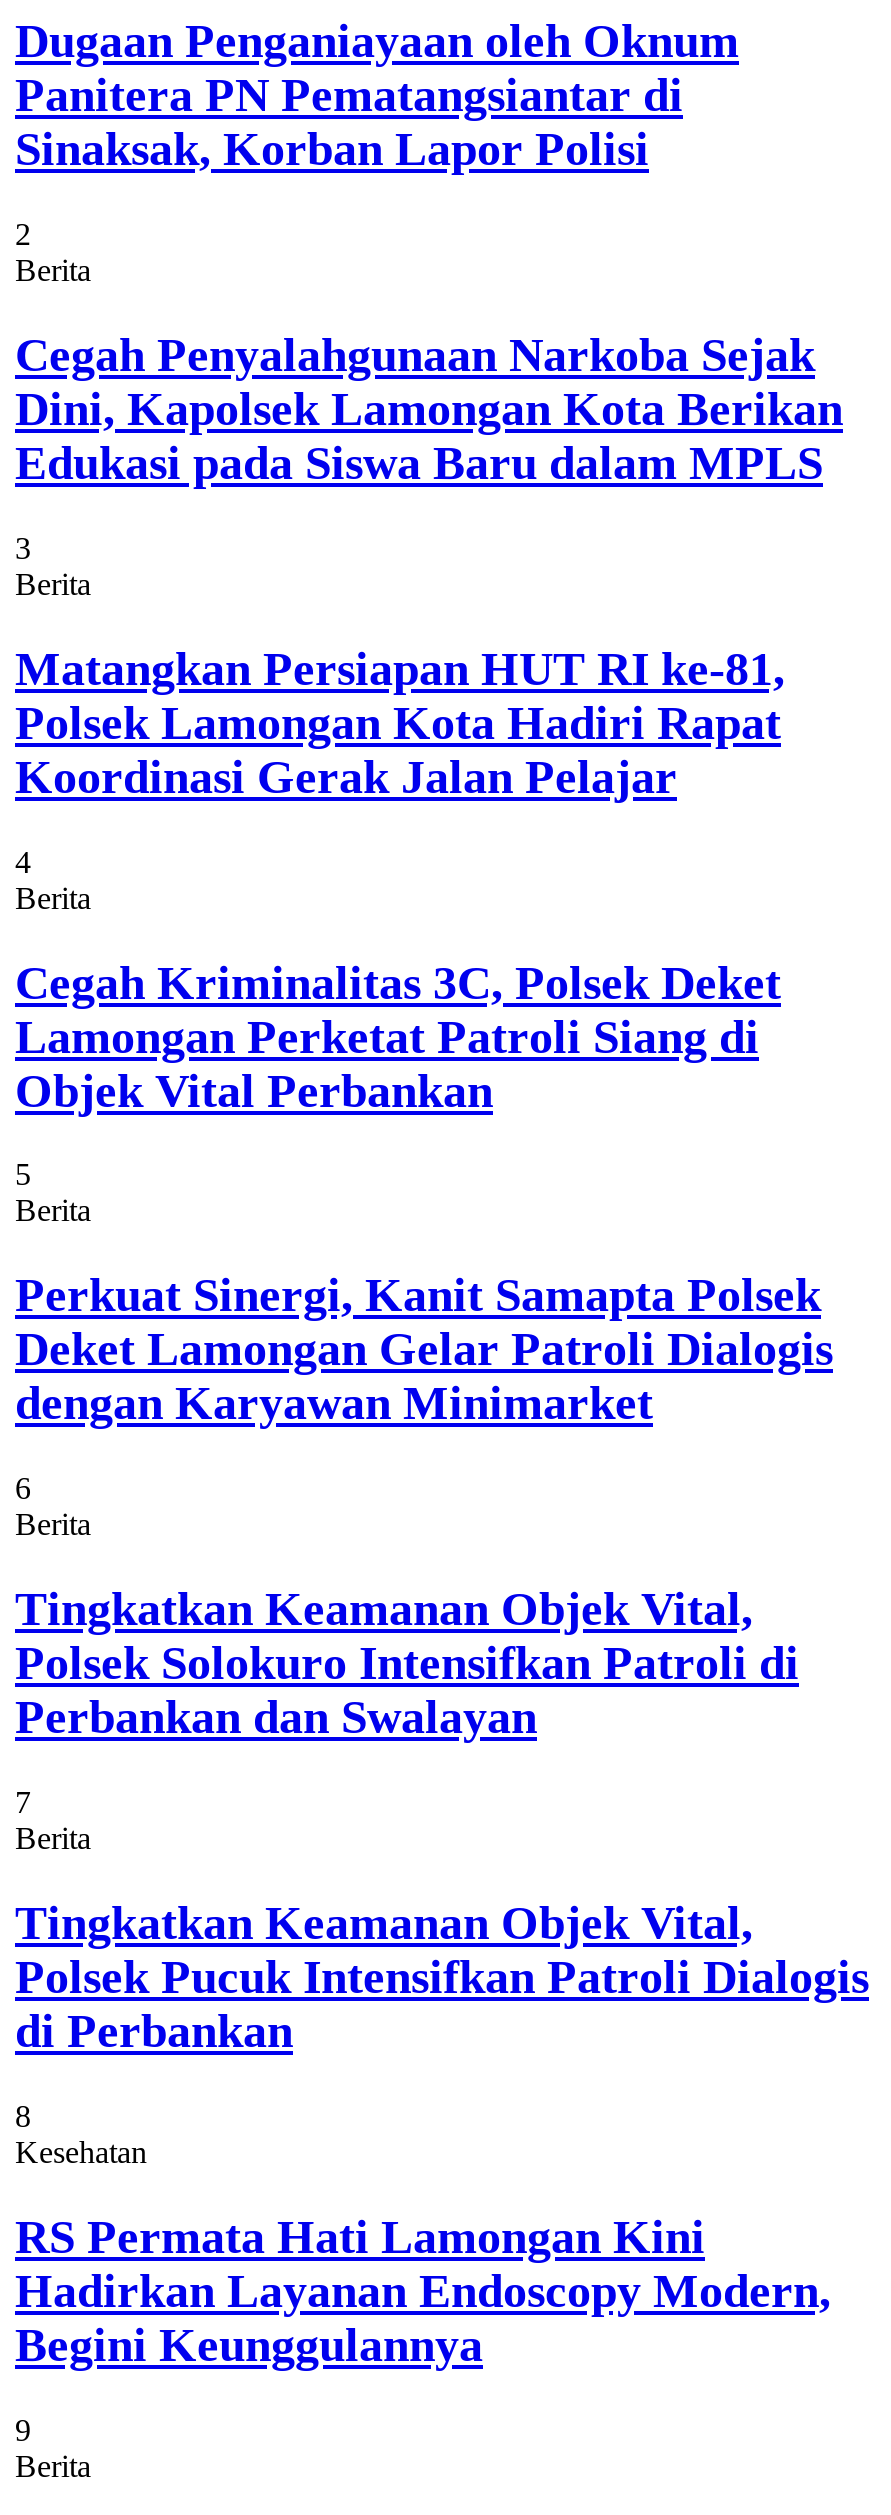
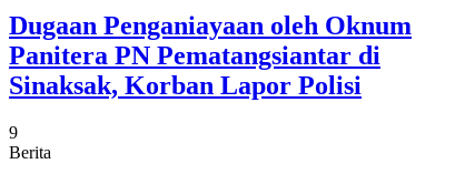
- 2
- Berita
- Cegah Penyalahgunaan Narkoba Sejak
- Dini, Kapolsek Lamongan Kota Berikan
- Edukasi pada Siswa Baru dalam MPLS
- 3
- Berita
- Matangkan Persiapan HUT RI ke-81,
- Polsek Lamongan Kota Hadiri Rapat
- Koordinasi Gerak Jalan Pelajar
- 4
- Berita
- Cegah Kriminalitas 3C, Polsek Deket
- Lamongan Perketat Patroli Siang di
- Objek Vital Perbankan
- 5
- Berita
- Perkuat Sinergi, Kanit Samapta Polsek
- Deket Lamongan Gelar Patroli Dialogis
- dengan Karyawan Minimarket
- 6
- Berita
- Tingkatkan Keamanan Objek Vital,
- Polsek Solokuro Intensifkan Patroli di
- Perbankan dan Swalayan
- 7
- Berita
- Tingkatkan Keamanan Objek Vital,
- Polsek Pucuk Intensifkan Patroli Dialogis
- di Perbankan
- 8
- Kesehatan
- RS Permata Hati Lamongan Kini
- Hadirkan Layanan Endoscopy Modern,
- Begini Keunggulannya
